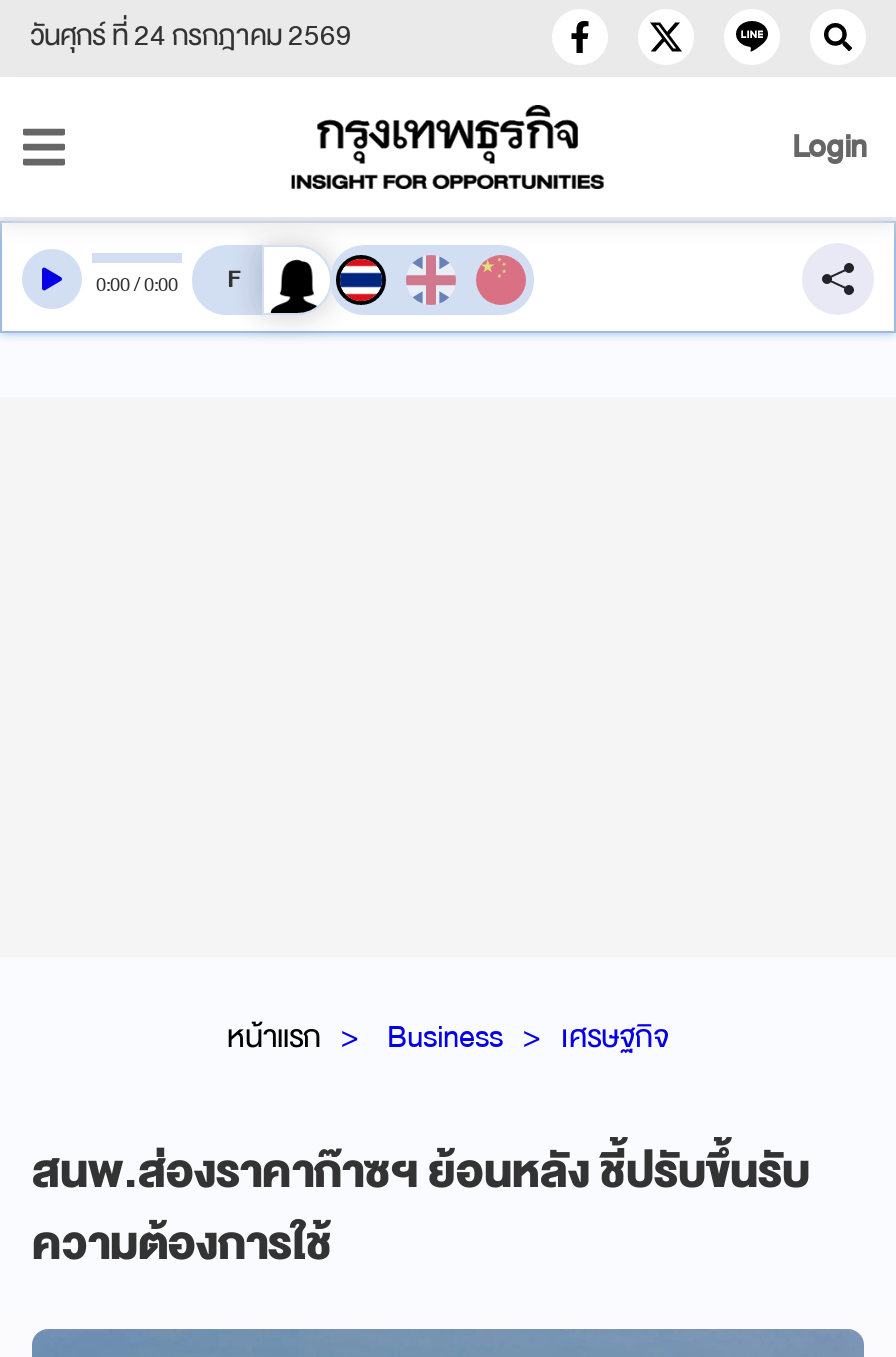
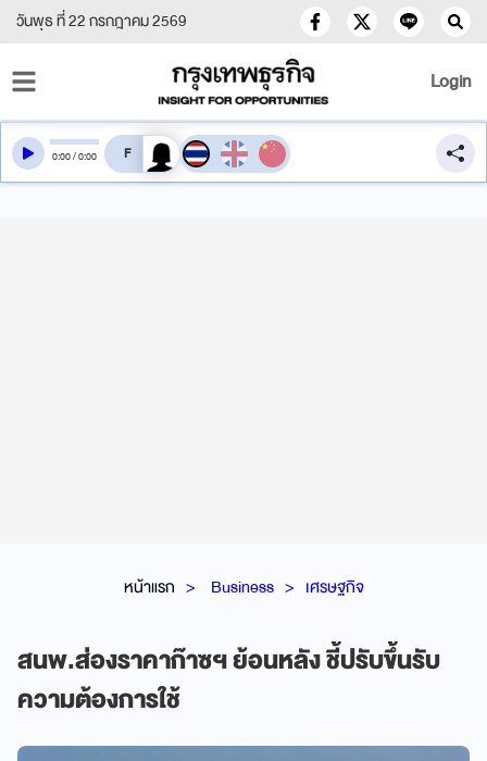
- วันศุกร์ ที่ 24 กรกฎาคม 2569
+ วันพุธ ที่ 22 กรกฎาคม 2569
